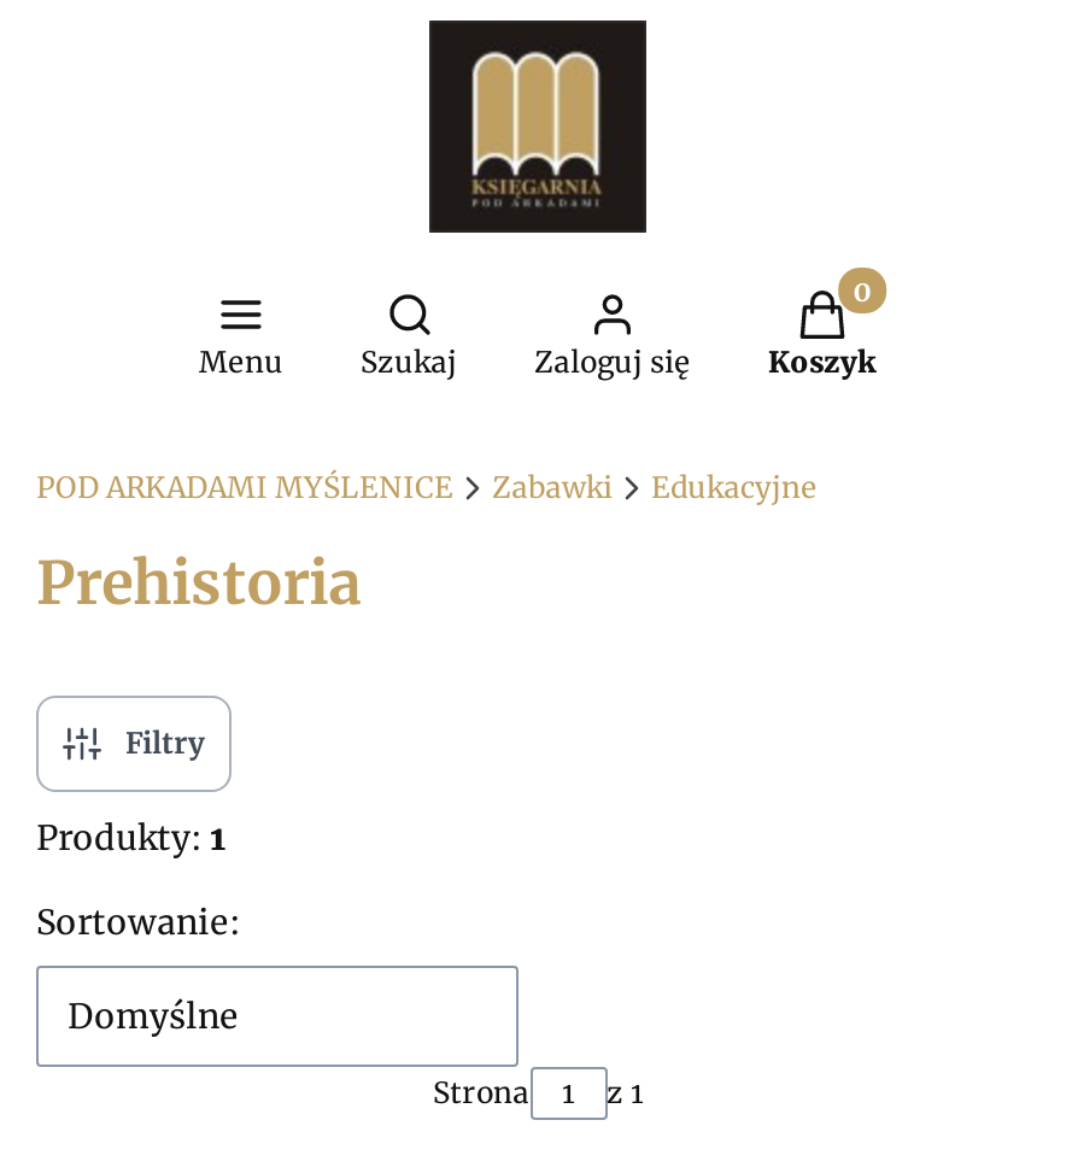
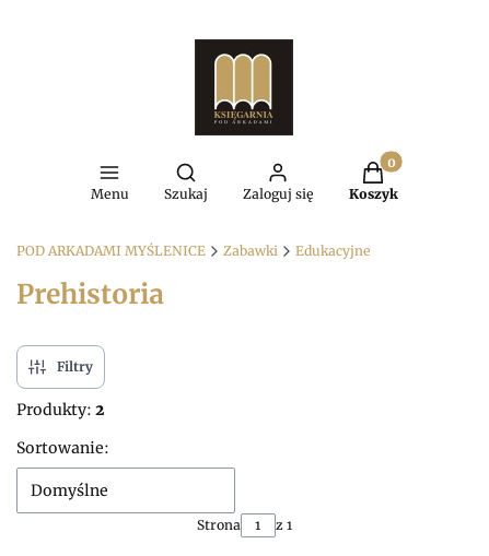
- Produkty: 1
+ Produkty: 2
